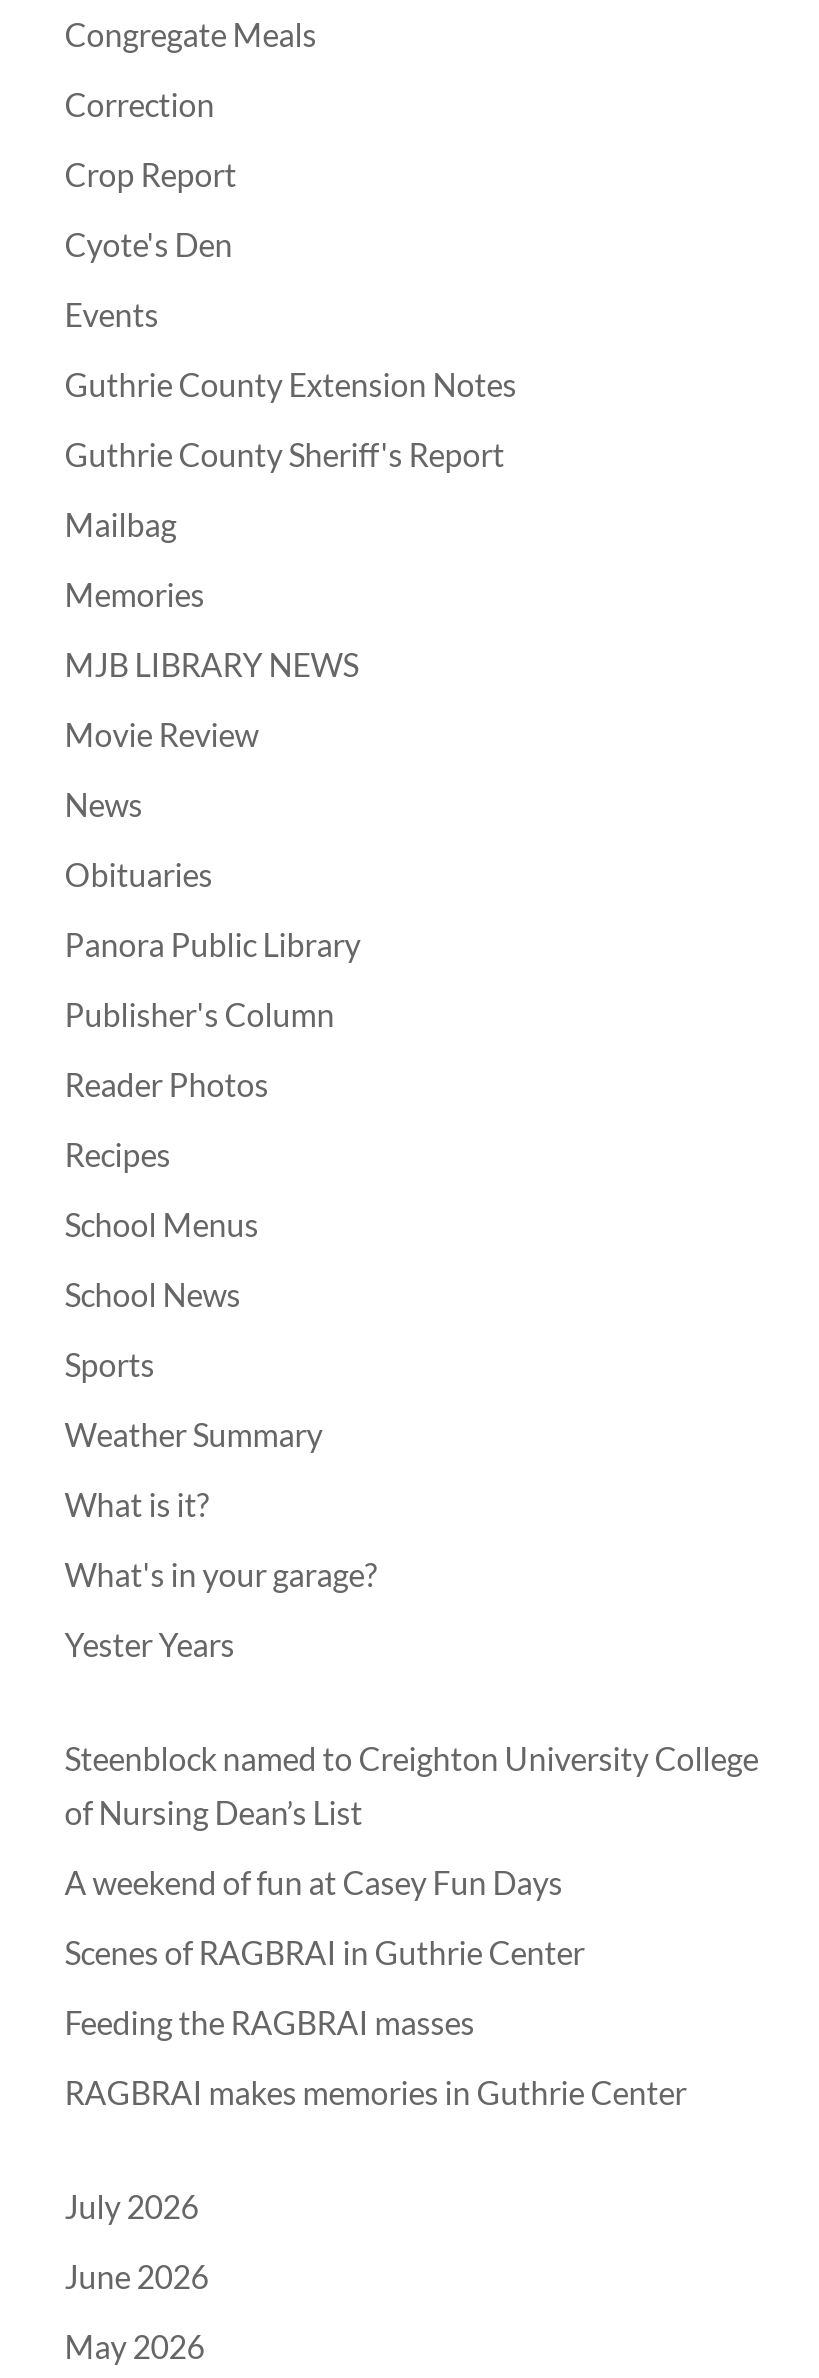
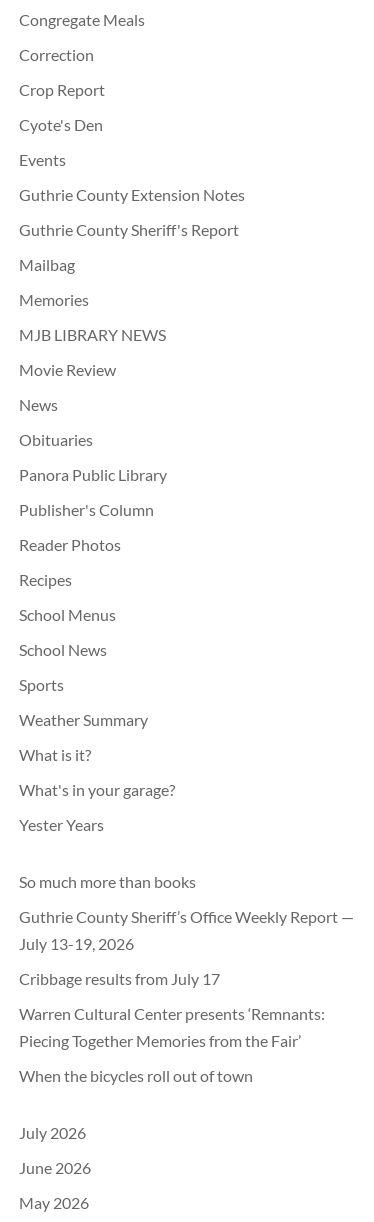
- Steenblock named to Creighton University College
- of Nursing Dean’s List
+ So much more than books

- A weekend of fun at Casey Fun Days
+ Guthrie County Sheriff’s Office Weekly Report —
+ July 13-19, 2026

- Scenes of RAGBRAI in Guthrie Center
+ Cribbage results from July 17

- Feeding the RAGBRAI masses
+ Warren Cultural Center presents ‘Remnants:
+ Piecing Together Memories from the Fair’

- RAGBRAI makes memories in Guthrie Center
+ When the bicycles roll out of town
